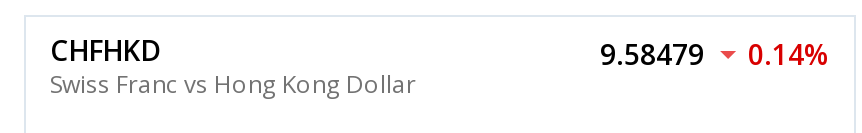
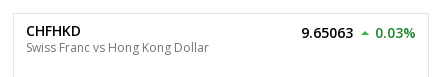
- 9.58479
+ 9.65063

- 0.14%
+ 0.03%
